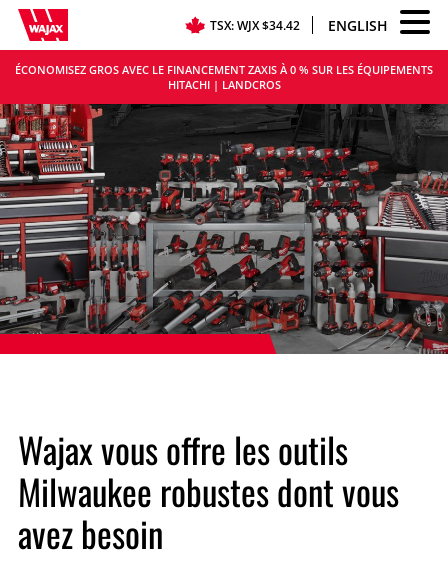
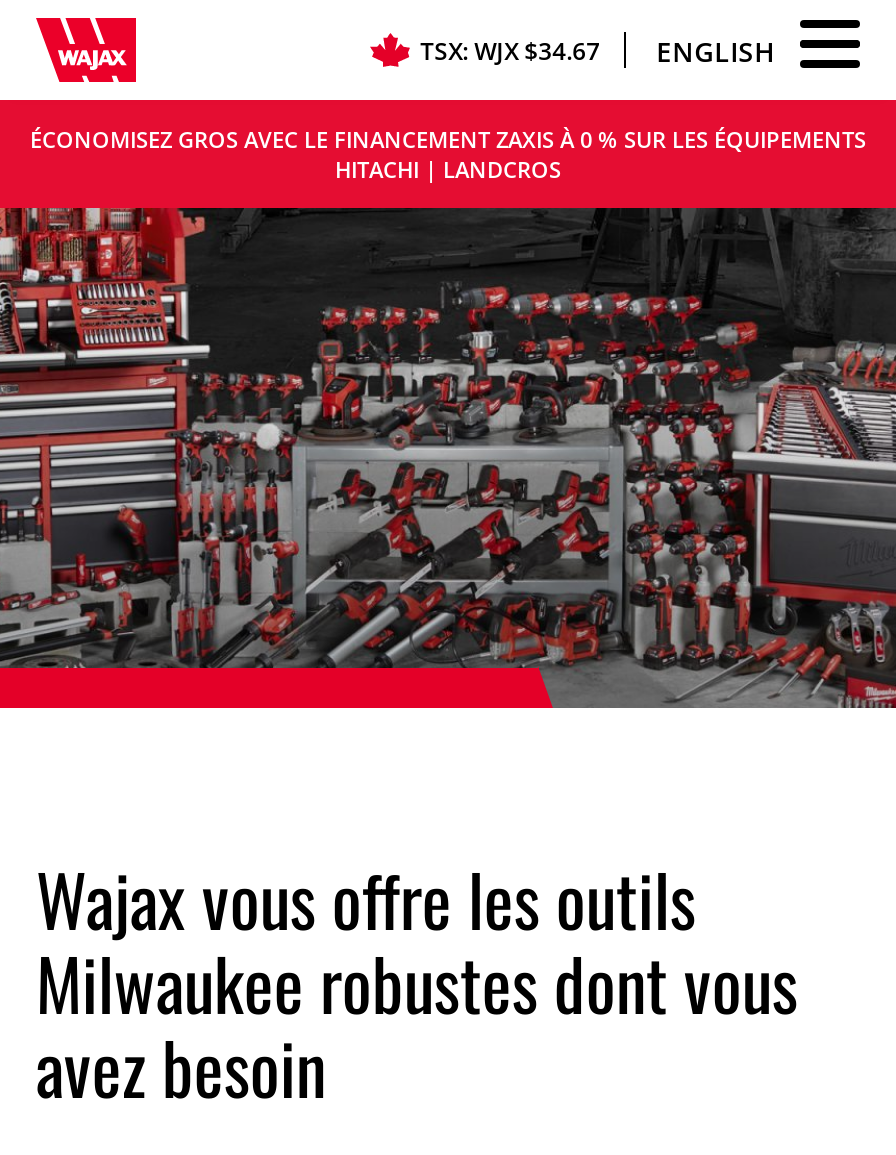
- TSX WJX $34.42
+ TSX WJX $34.67
